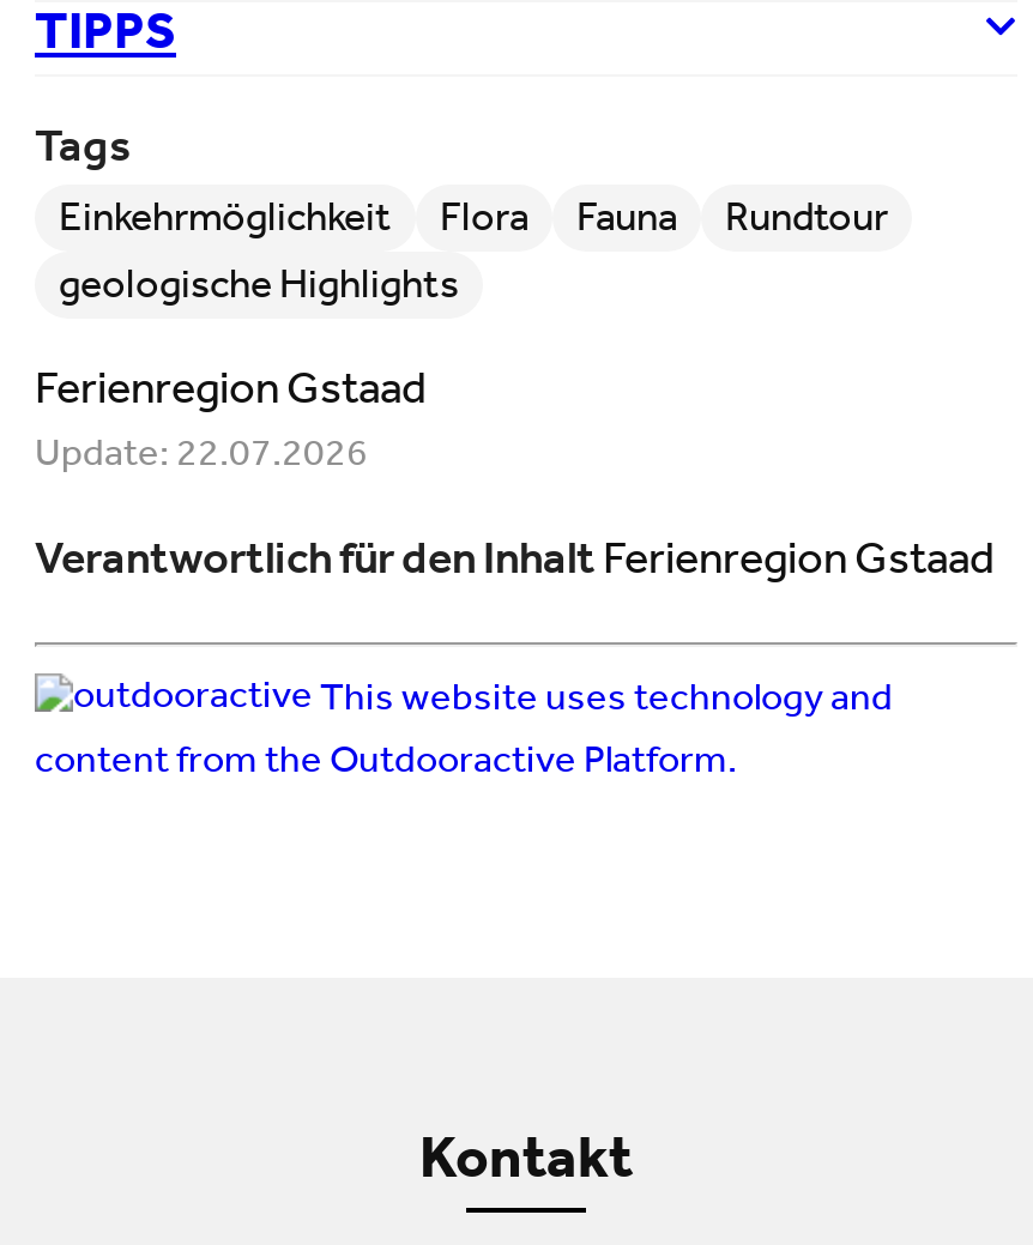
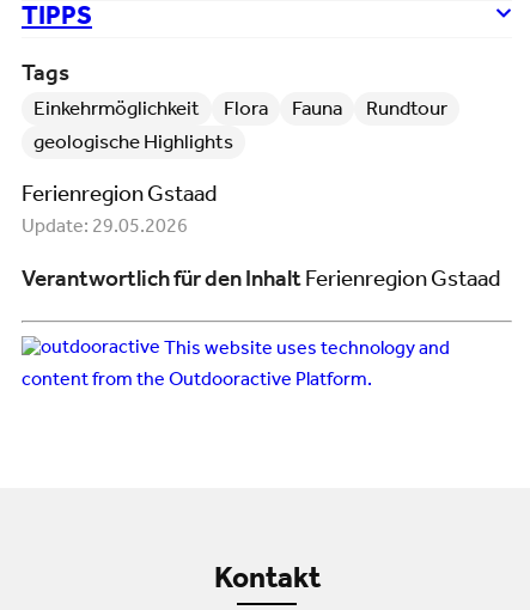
- Update: 22.07.2026
+ Update: 29.05.2026
